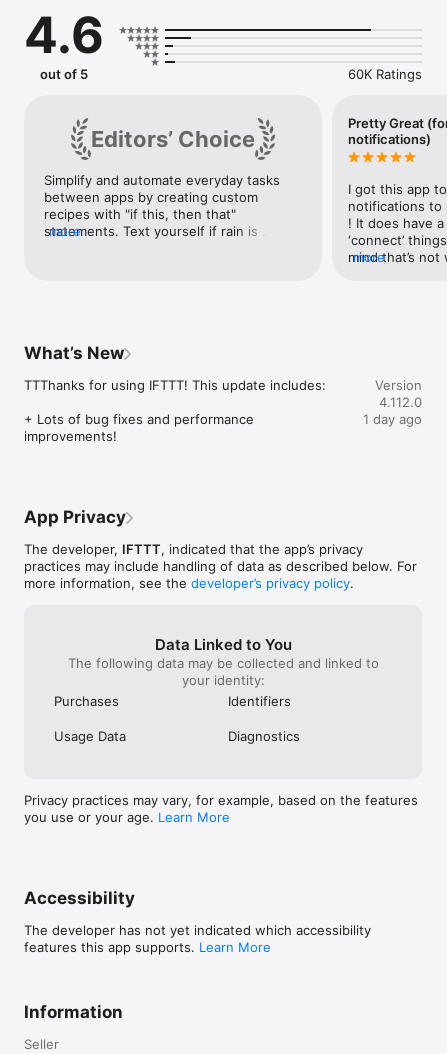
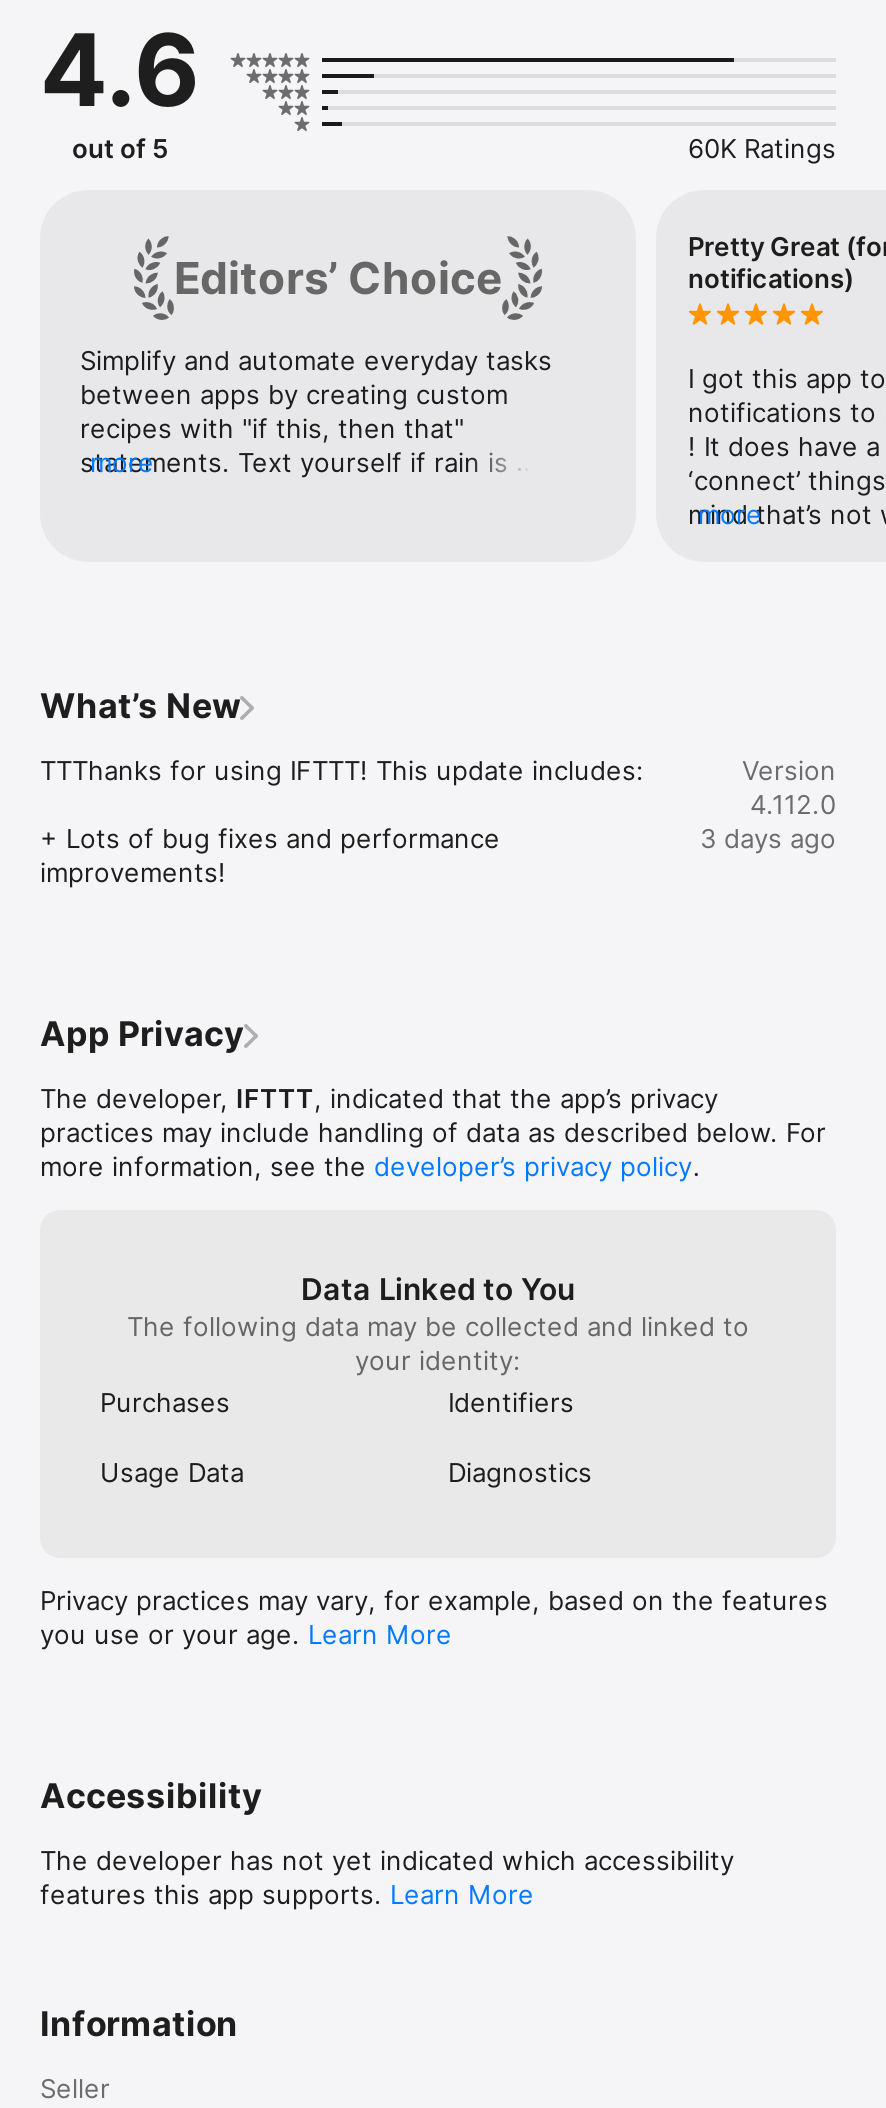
- 1 day ago
+ 3 days ago
